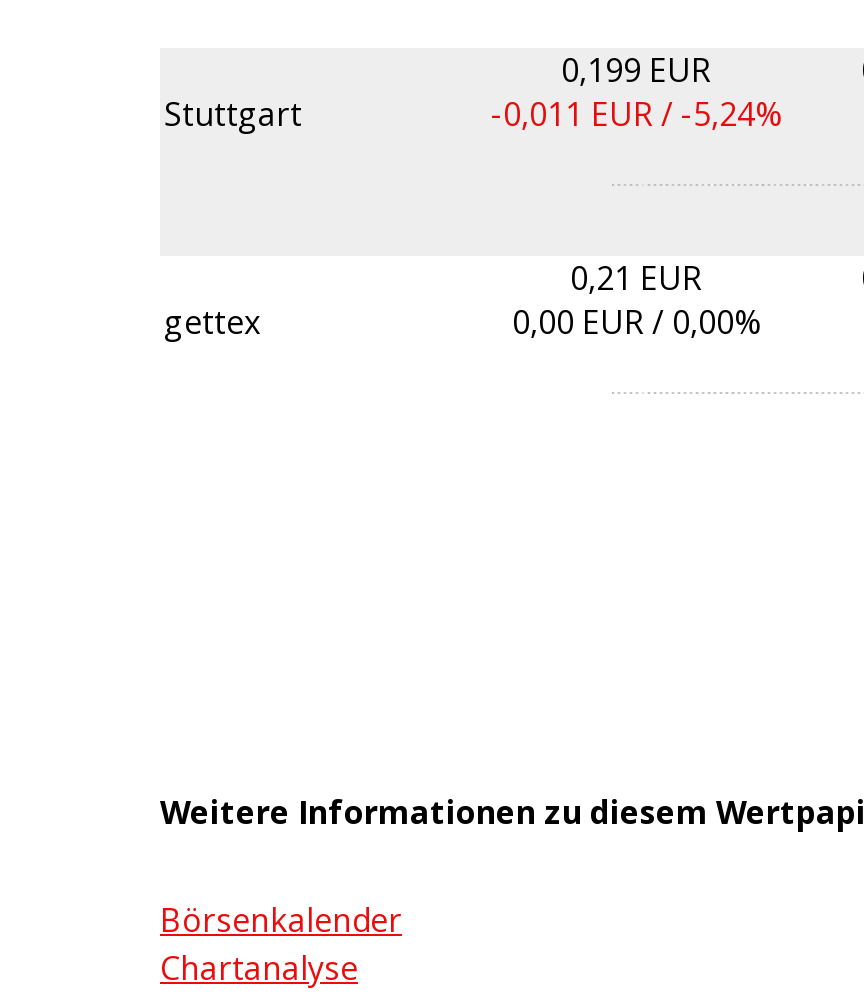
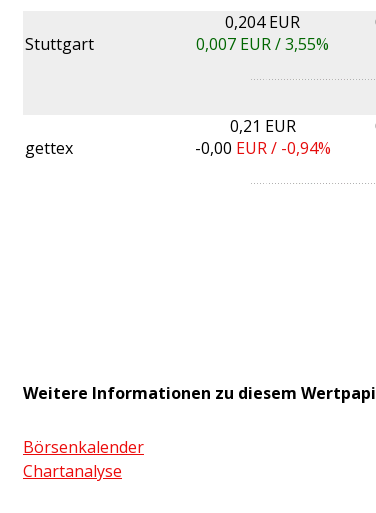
- 0,199 EUR
+ 0,204 EUR

- -0,011 EUR / -5,24%
+ 0,007 EUR / 3,55%

- 0,00 EUR / 0,00%
+ -0,00 EUR / -0,94%
